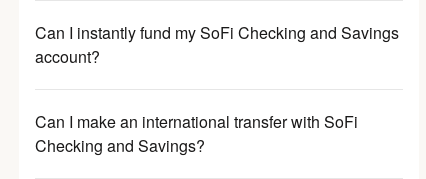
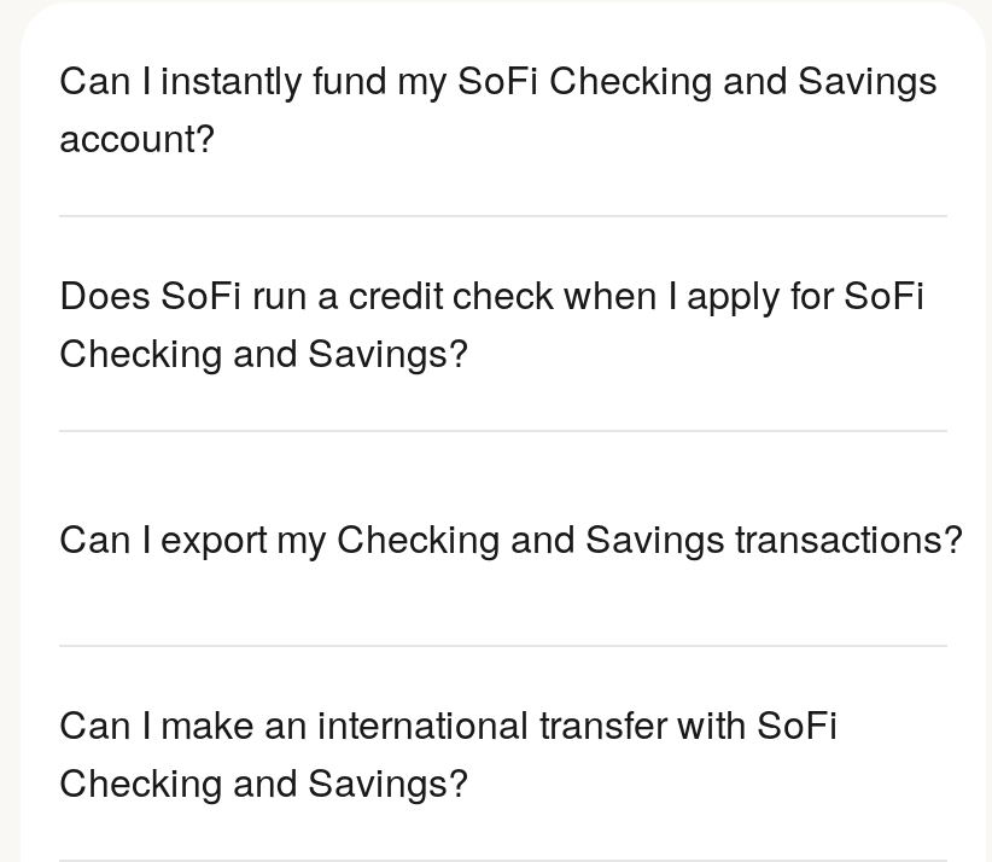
+ Does SoFi run a credit check when I apply for SoFi
+ Checking and Savings?
+ Can I export my Checking and Savings transactions?
